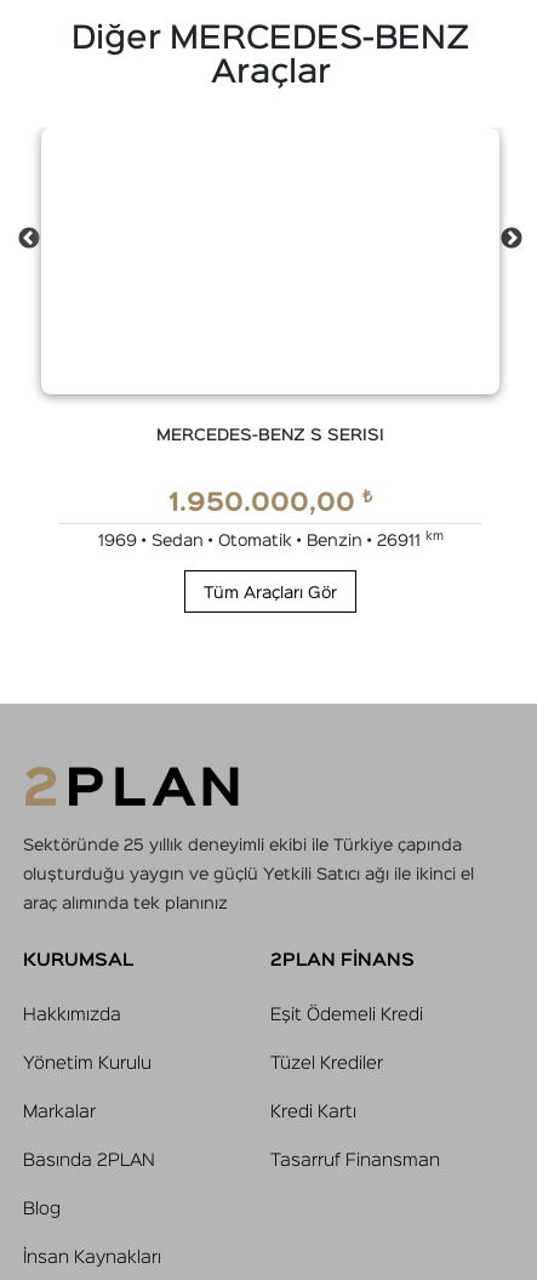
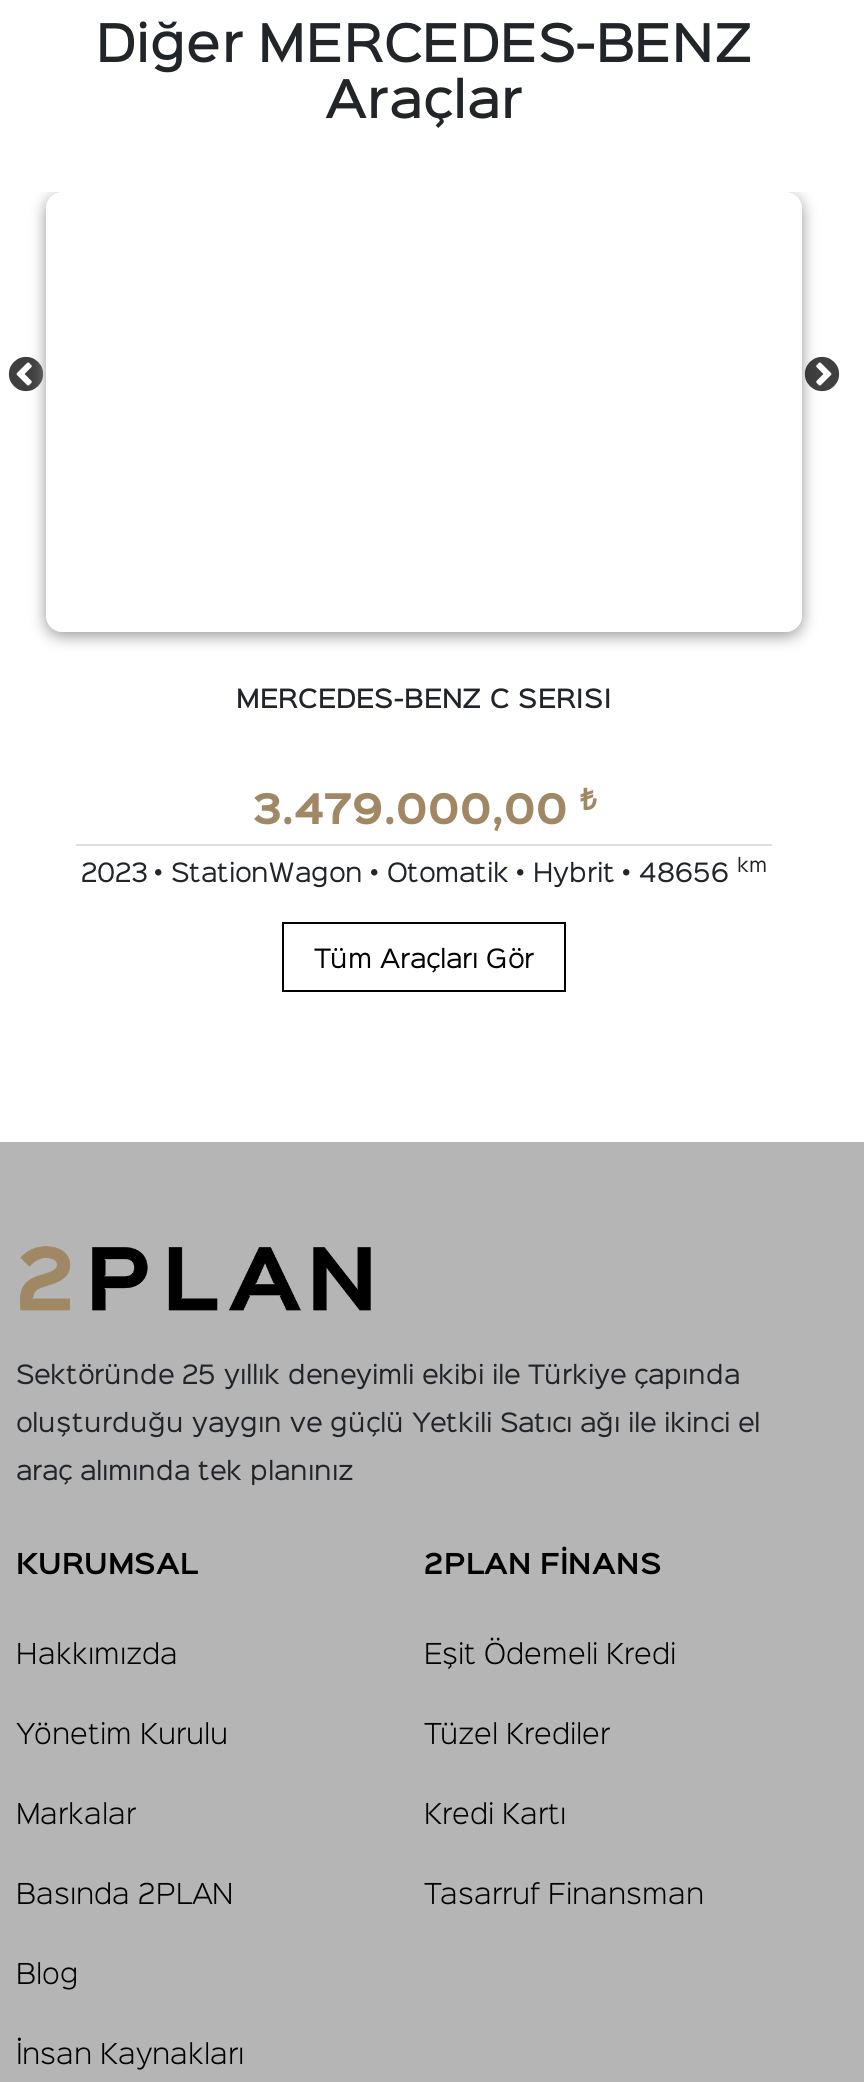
- MERCEDES-BENZ S SERISI
+ MERCEDES-BENZ C SERISI

- 1.950.000,00 ₺
+ 3.479.000,00 ₺

- 1969 • Sedan • Otomatik • Benzin • 26911 km
+ 2023 • StationWagon • Otomatik • Hybrit • 48656 km
